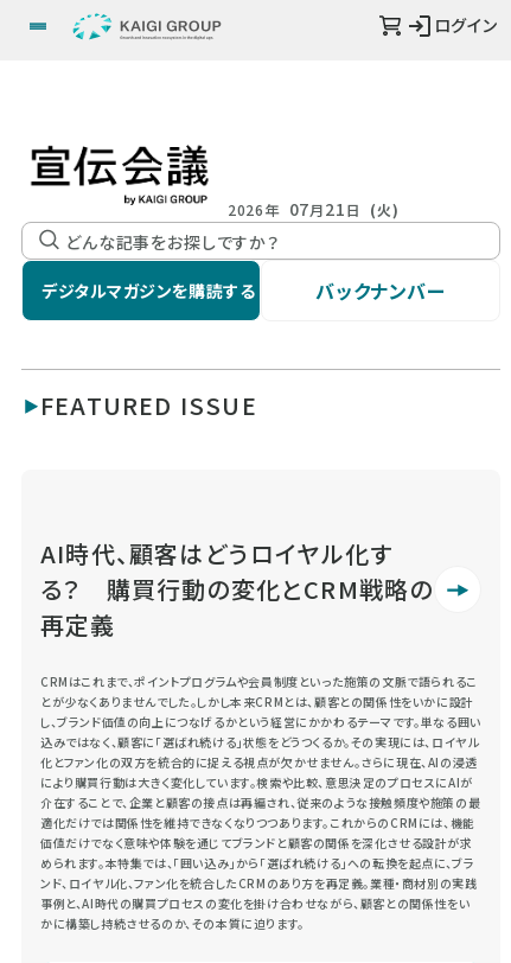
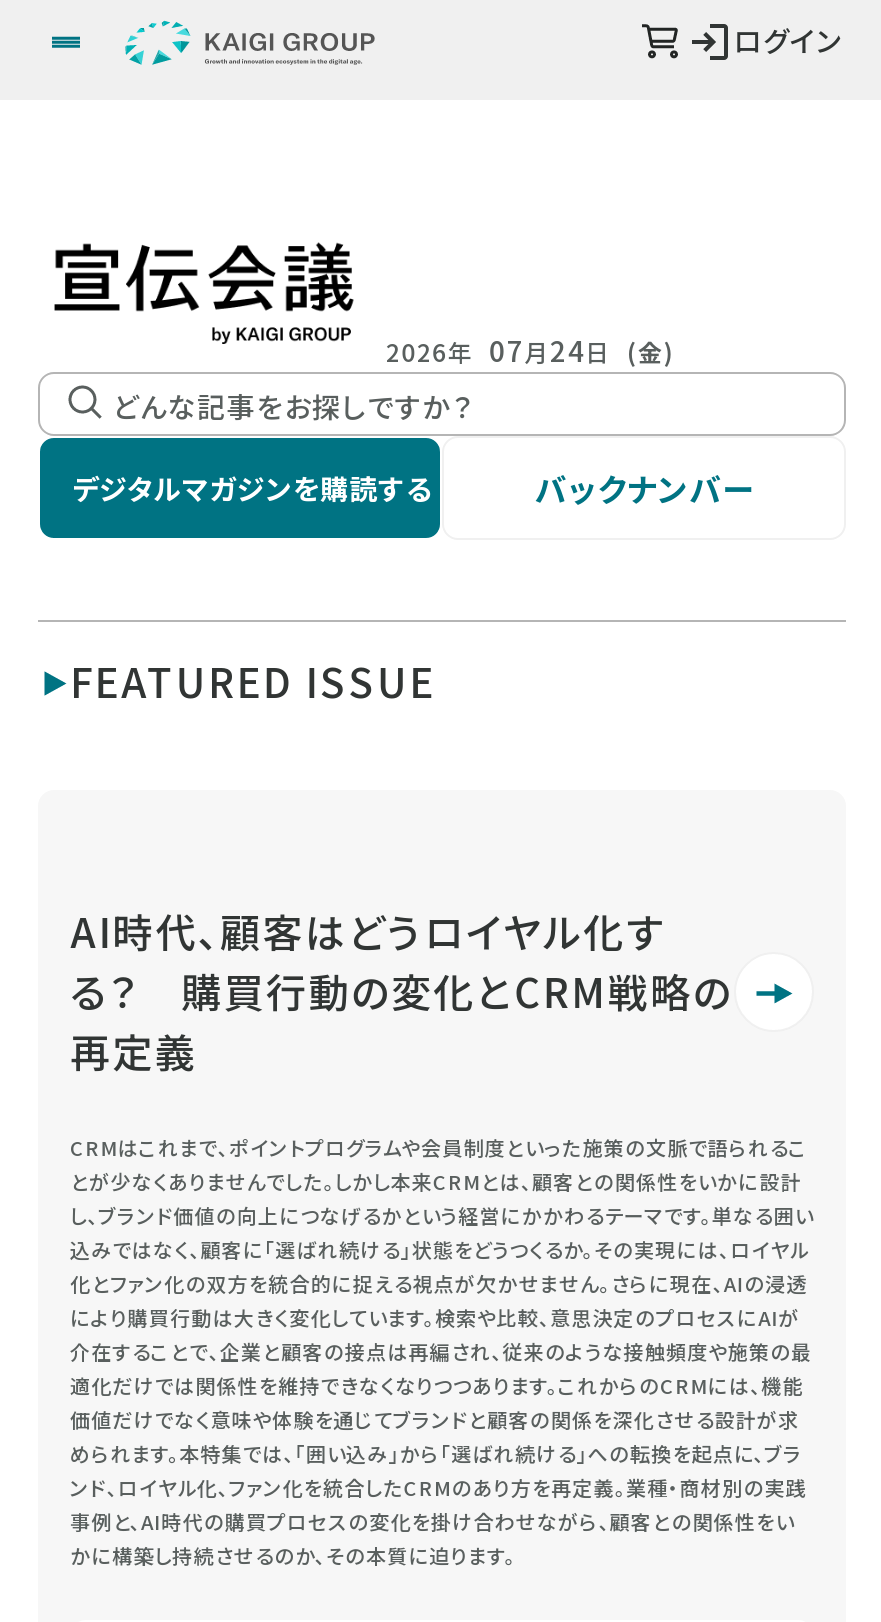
- 2026年 07月21日 (火)
+ 2026年 07月24日 (金)
